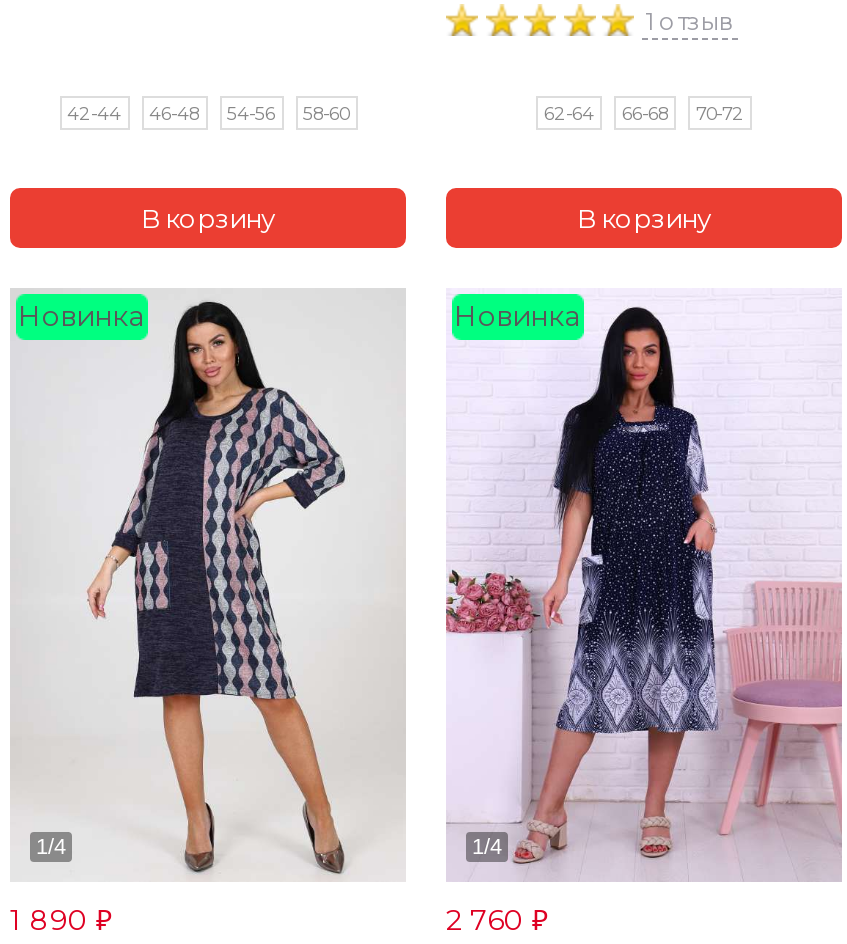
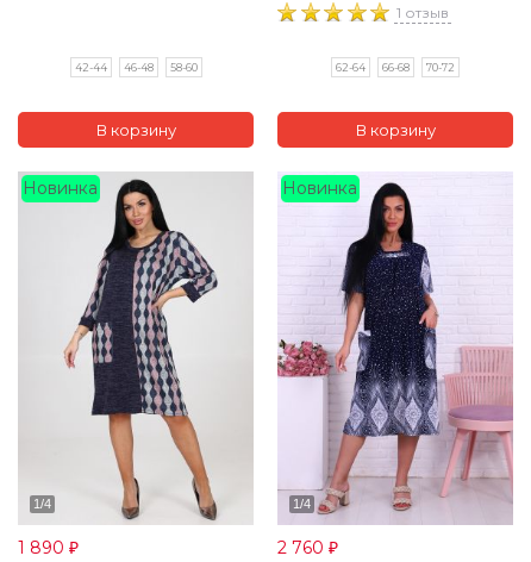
- 54-56
